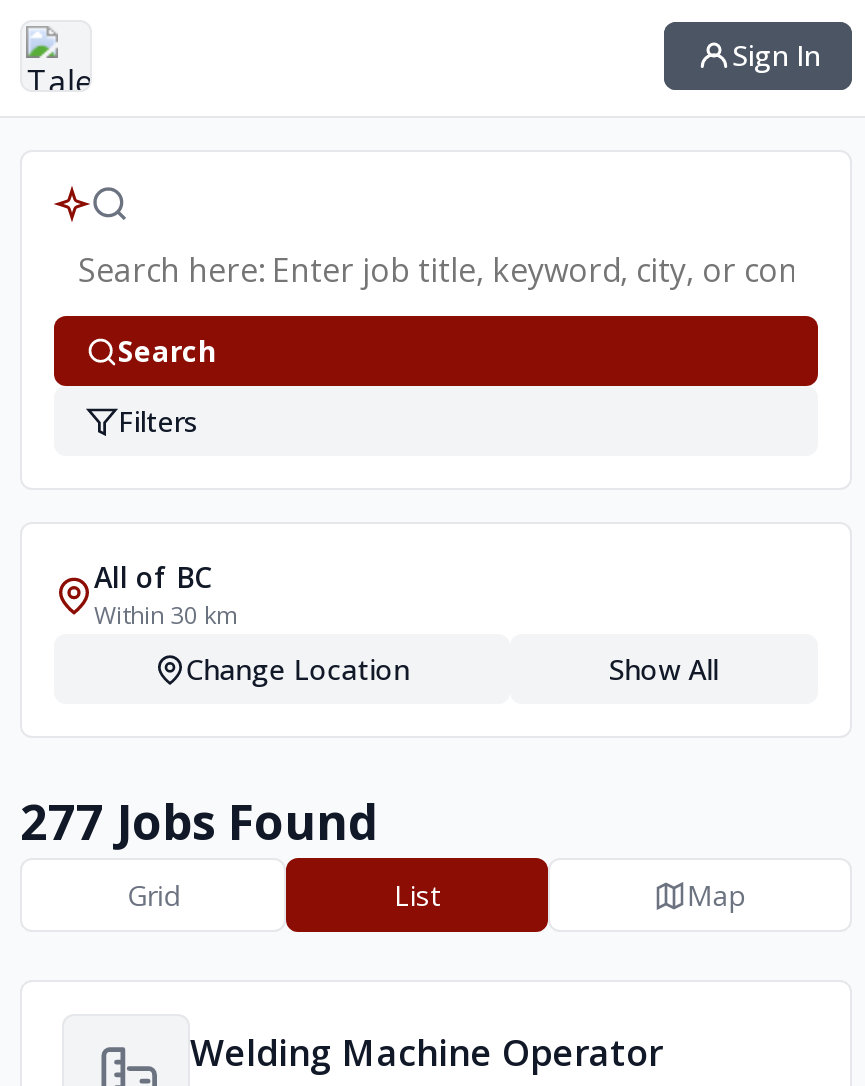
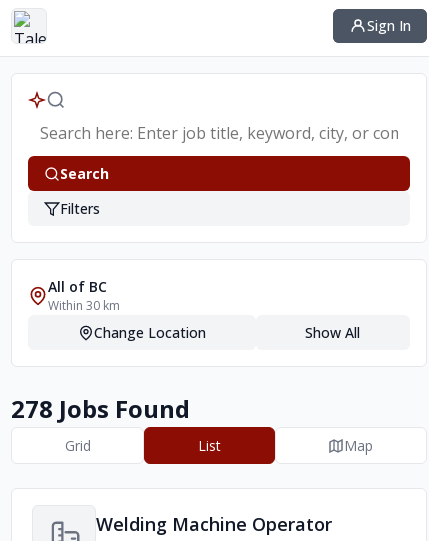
- 277 Jobs Found
+ 278 Jobs Found
